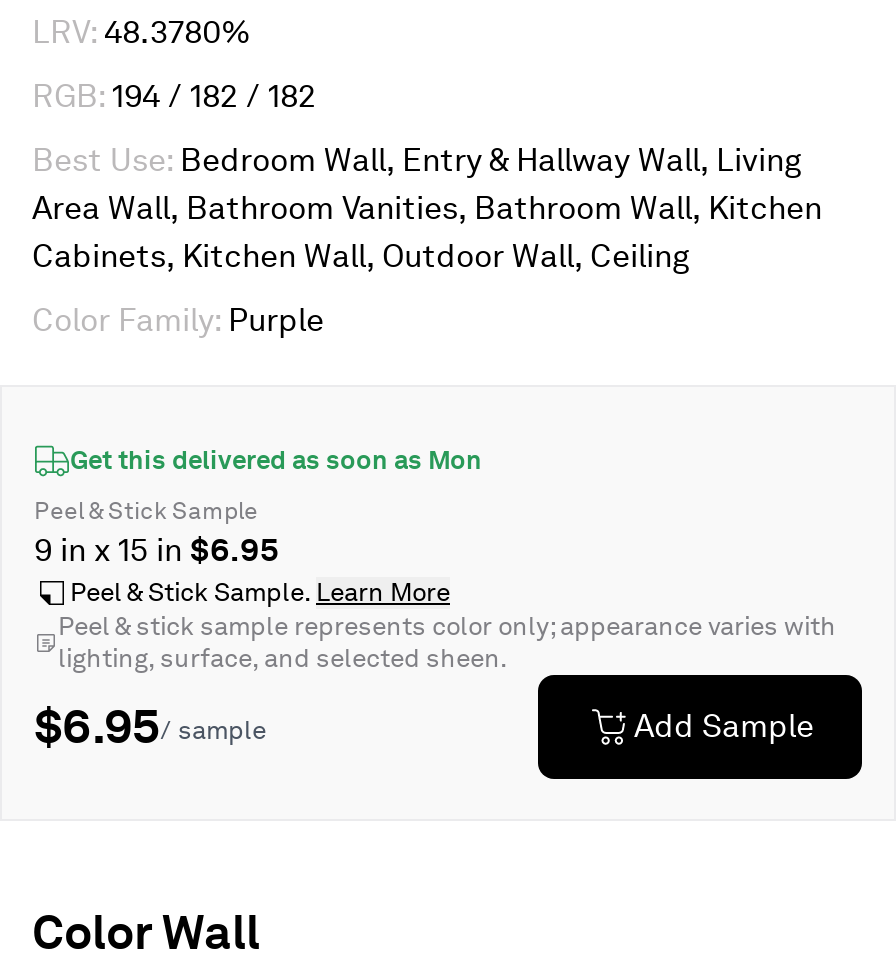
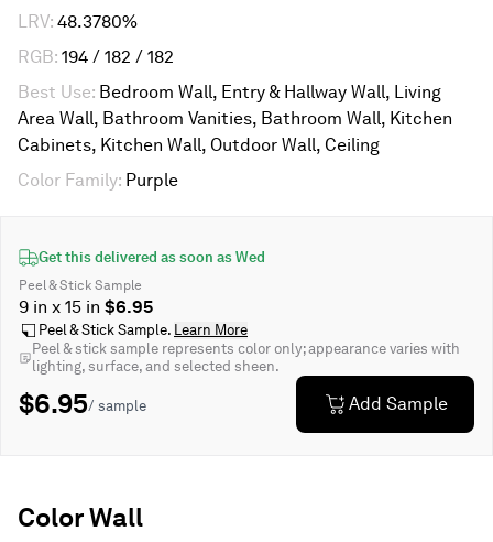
- Get this delivered as soon as Mon
+ Get this delivered as soon as Wed
